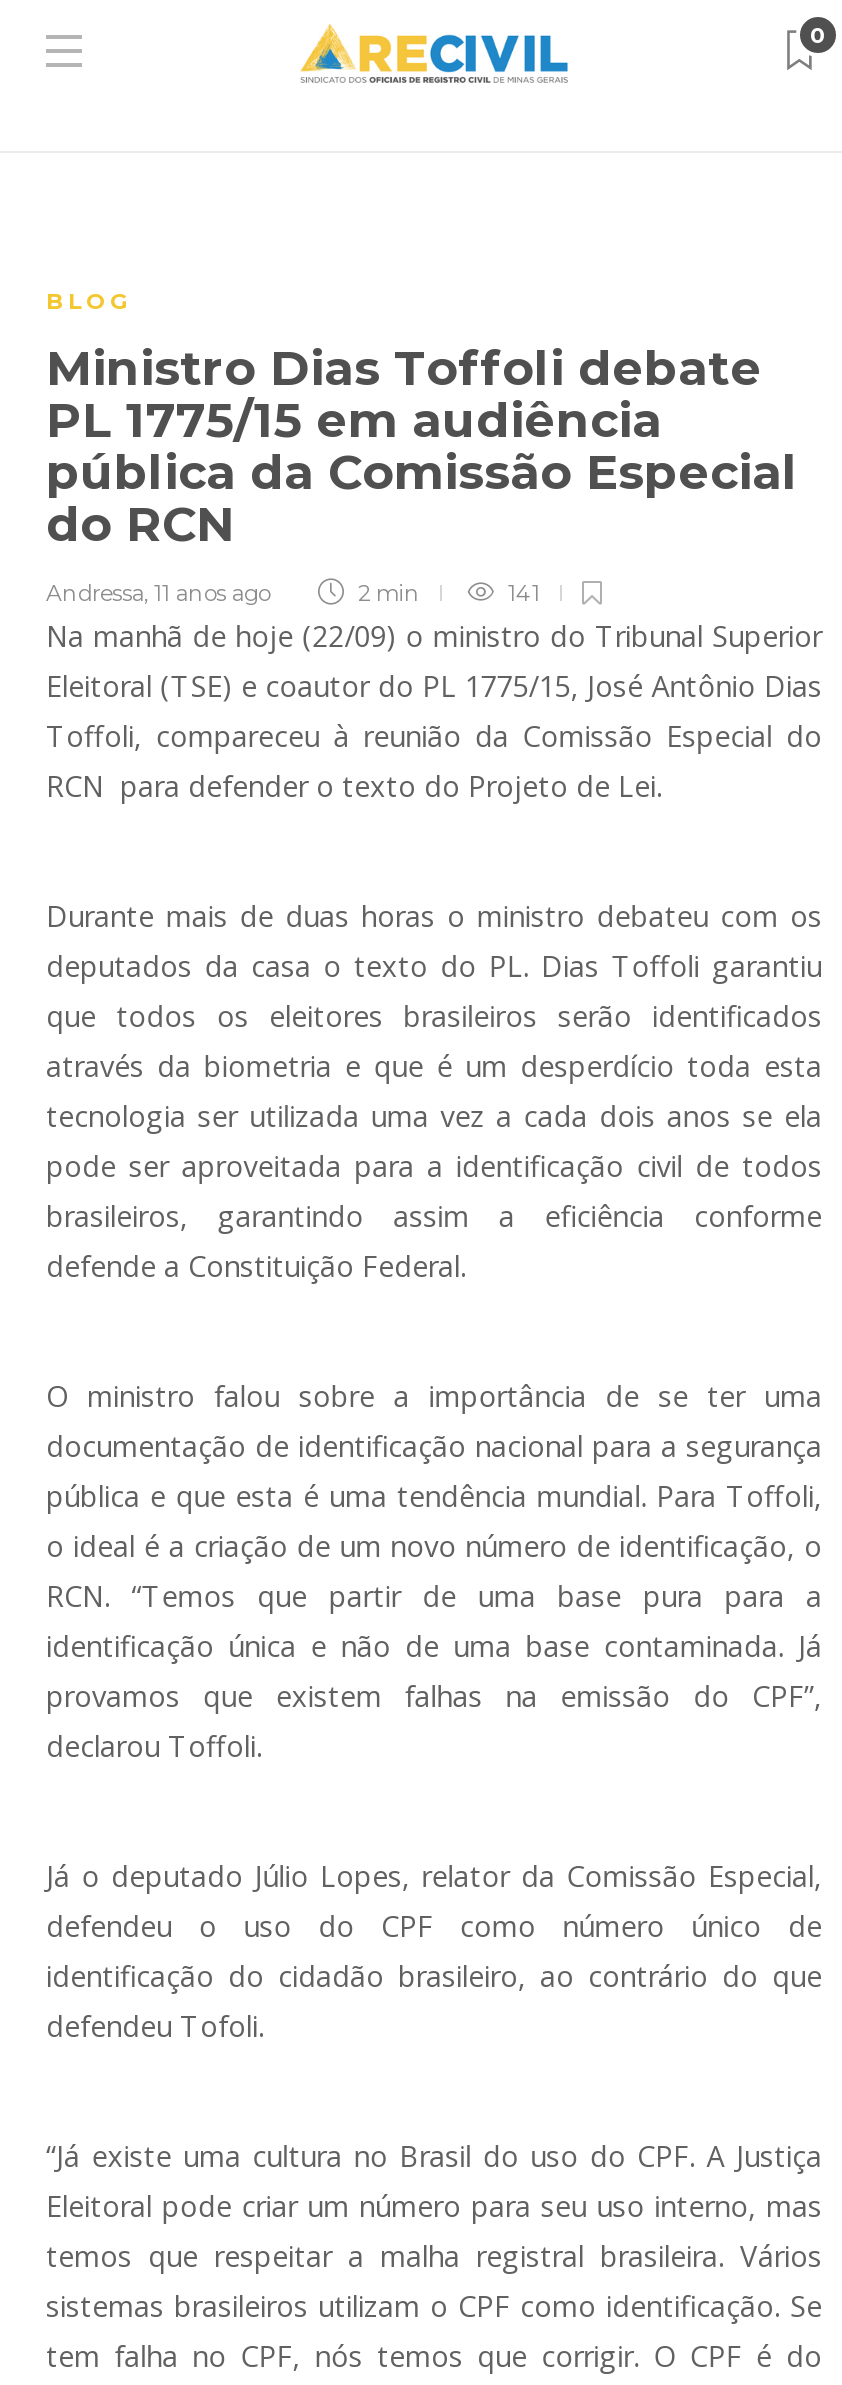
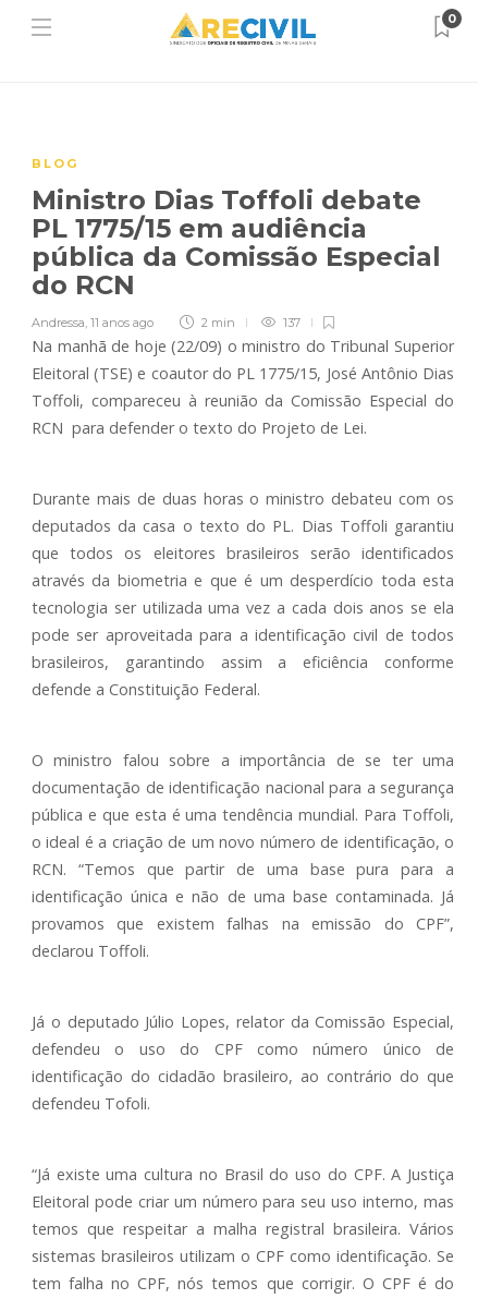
- 141
+ 137
